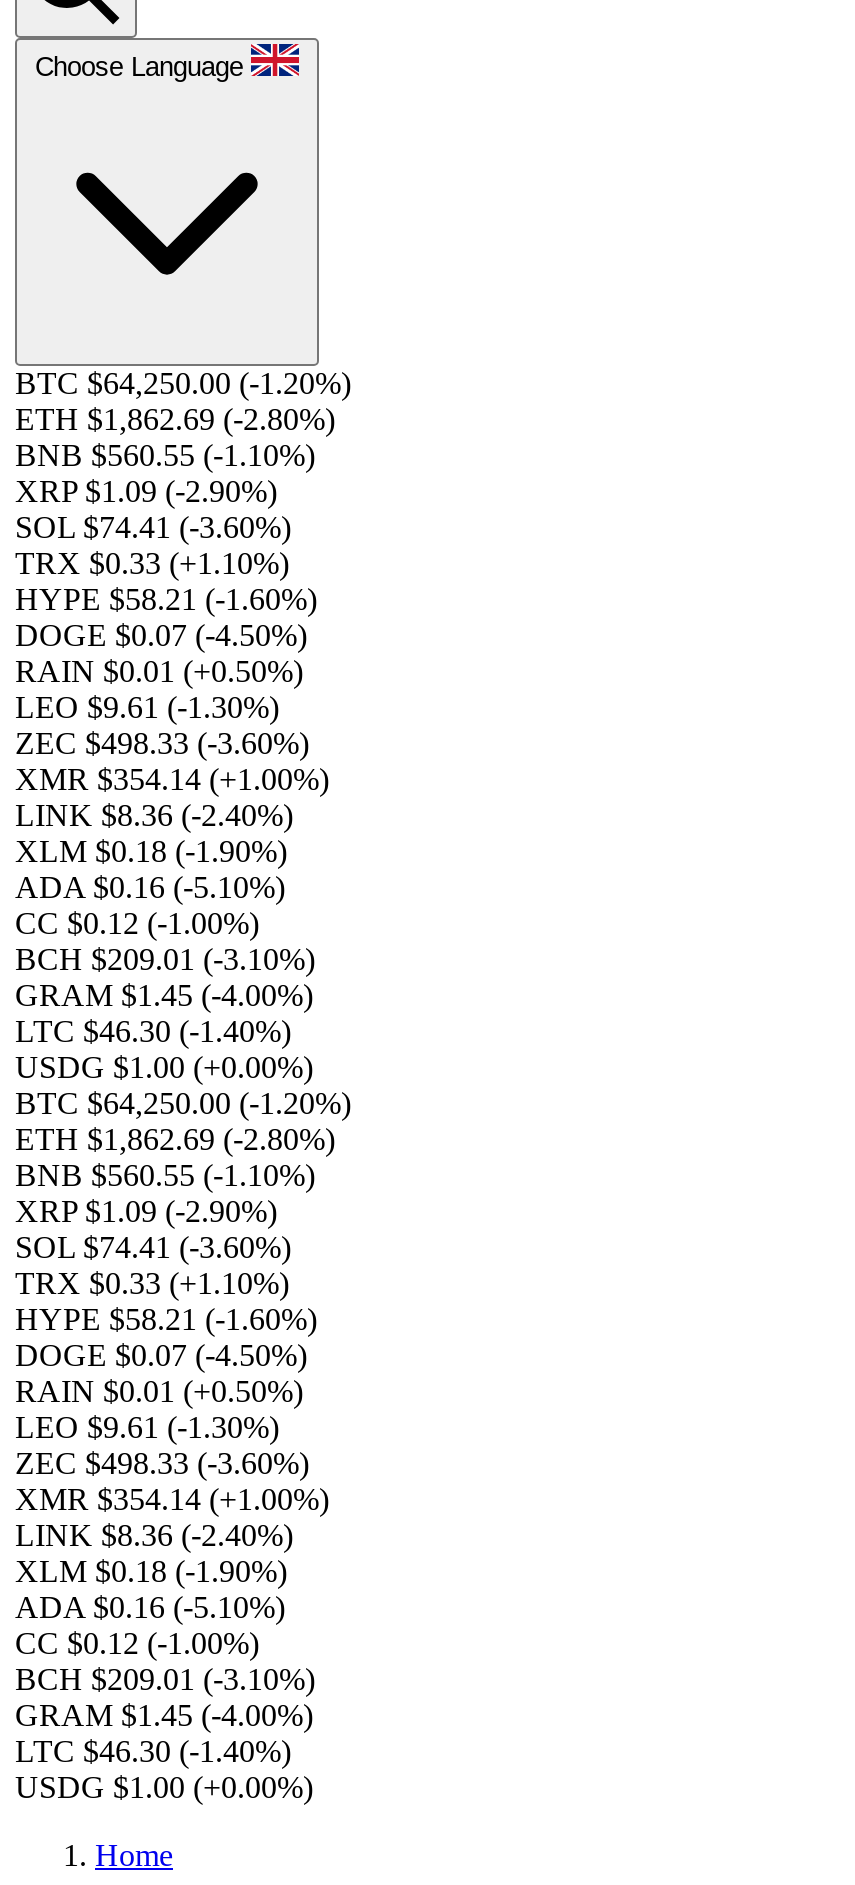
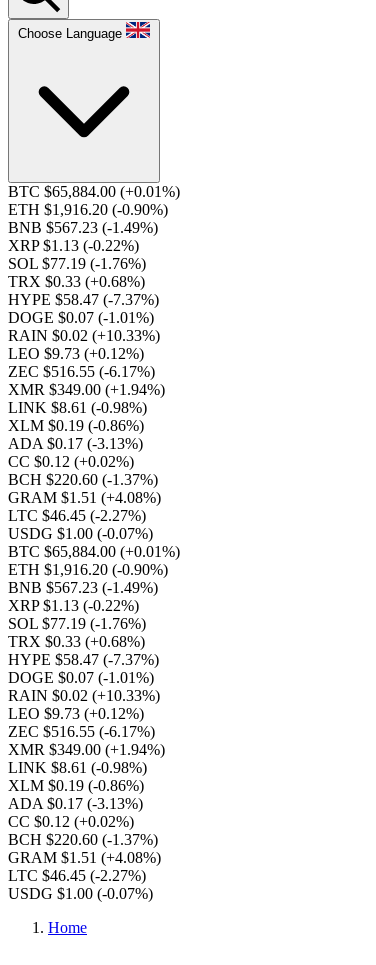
- BTC $64,250.00(-1.20%)
+ BTC $65,884.00(+0.01%)

- ETH $1,862.69 (-2.80%)
+ ETH $1,916.20 (-0.90%)

- BNB $560.55 (-1.10%)
+ BNB $567.23 (-1.49%)

- XRP $1.09 (-2.90%)
+ XRP $1.13 (-0.22%)

- SOL $74.41 (-3.60%)
+ SOL $77.19 (-1.76%)

- TRX $0.33 (+1.10%)
+ TRX $0.33 (+0.68%)

- HYPE $58.21 (-1.60%)
+ HYPE $58.47 (-7.37%)

- DOGE $0.07 (-4.50%)
+ DOGE $0.07 (-1.01%)

- RAIN $0.01 (+0.50%)
+ RAIN $0.02 (+10.33%)

- LEO $9.61 (-1.30%)
+ LEO $9.73 (+0.12%)

- ZEC $498.33 (-3.60%)
+ ZEC $516.55 (-6.17%)

- XMR $354.14(+1.00%)
+ XMR $349.00(+1.94%)

- LINK $8.36 (-2.40%)
+ LINK $8.61 (-0.98%)

- XLM $0.18 (-1.90%)
+ XLM $0.19 (-0.86%)

- ADA $0.16 (-5.10%)
+ ADA $0.17 (-3.13%)

- CC $0.12 (-1.00%)
+ CC $0.12 (+0.02%)

- BCH $209.01 (-3.10%)
+ BCH $220.60 (-1.37%)

- GRAM $1.45 (-4.00%)
+ GRAM $1.51 (+4.08%)

- LTC $46.30 (-1.40%)
+ LTC $46.45 (-2.27%)

- USDG $1.00(+0.00%)
+ USDG $1.00(-0.07%)

- BTC $64,250.00 (-1.20%)
+ BTC $65,884.00 (+0.01%)

- ETH $1,862.69 (-2.80%)
+ ETH $1,916.20 (-0.90%)

- BNB $560.55 (-1.10%)
+ BNB $567.23 (-1.49%)

- XRP $1.09 (-2.90%)
+ XRP $1.13 (-0.22%)

- SOL $74.41 (-3.60%)
+ SOL $77.19 (-1.76%)

- TRX $0.33 (+1.10%)
+ TRX $0.33 (+0.68%)

- HYPE $58.21 (-1.60%)
+ HYPE $58.47 (-7.37%)

- DOGE $0.07 (-4.50%)
+ DOGE $0.07 (-1.01%)

- RAIN $0.01 (+0.50%)
+ RAIN $0.02 (+10.33%)

- LEO $9.61 (-1.30%)
+ LEO $9.73 (+0.12%)

- ZEC $498.33 (-3.60%)
+ ZEC $516.55 (-6.17%)

- XMR $354.14(+1.00%)
+ XMR $349.00(+1.94%)

- LINK $8.36 (-2.40%)
+ LINK $8.61 (-0.98%)

- XLM $0.18 (-1.90%)
+ XLM $0.19 (-0.86%)

- ADA $0.16 (-5.10%)
+ ADA $0.17 (-3.13%)

- CC $0.12 (-1.00%)
+ CC $0.12 (+0.02%)

- BCH $209.01 (-3.10%)
+ BCH $220.60 (-1.37%)

- GRAM $1.45 (-4.00%)
+ GRAM $1.51 (+4.08%)

- LTC $46.30 (-1.40%)
+ LTC $46.45 (-2.27%)

- USDG $1.00(+0.00%)
+ USDG $1.00(-0.07%)
